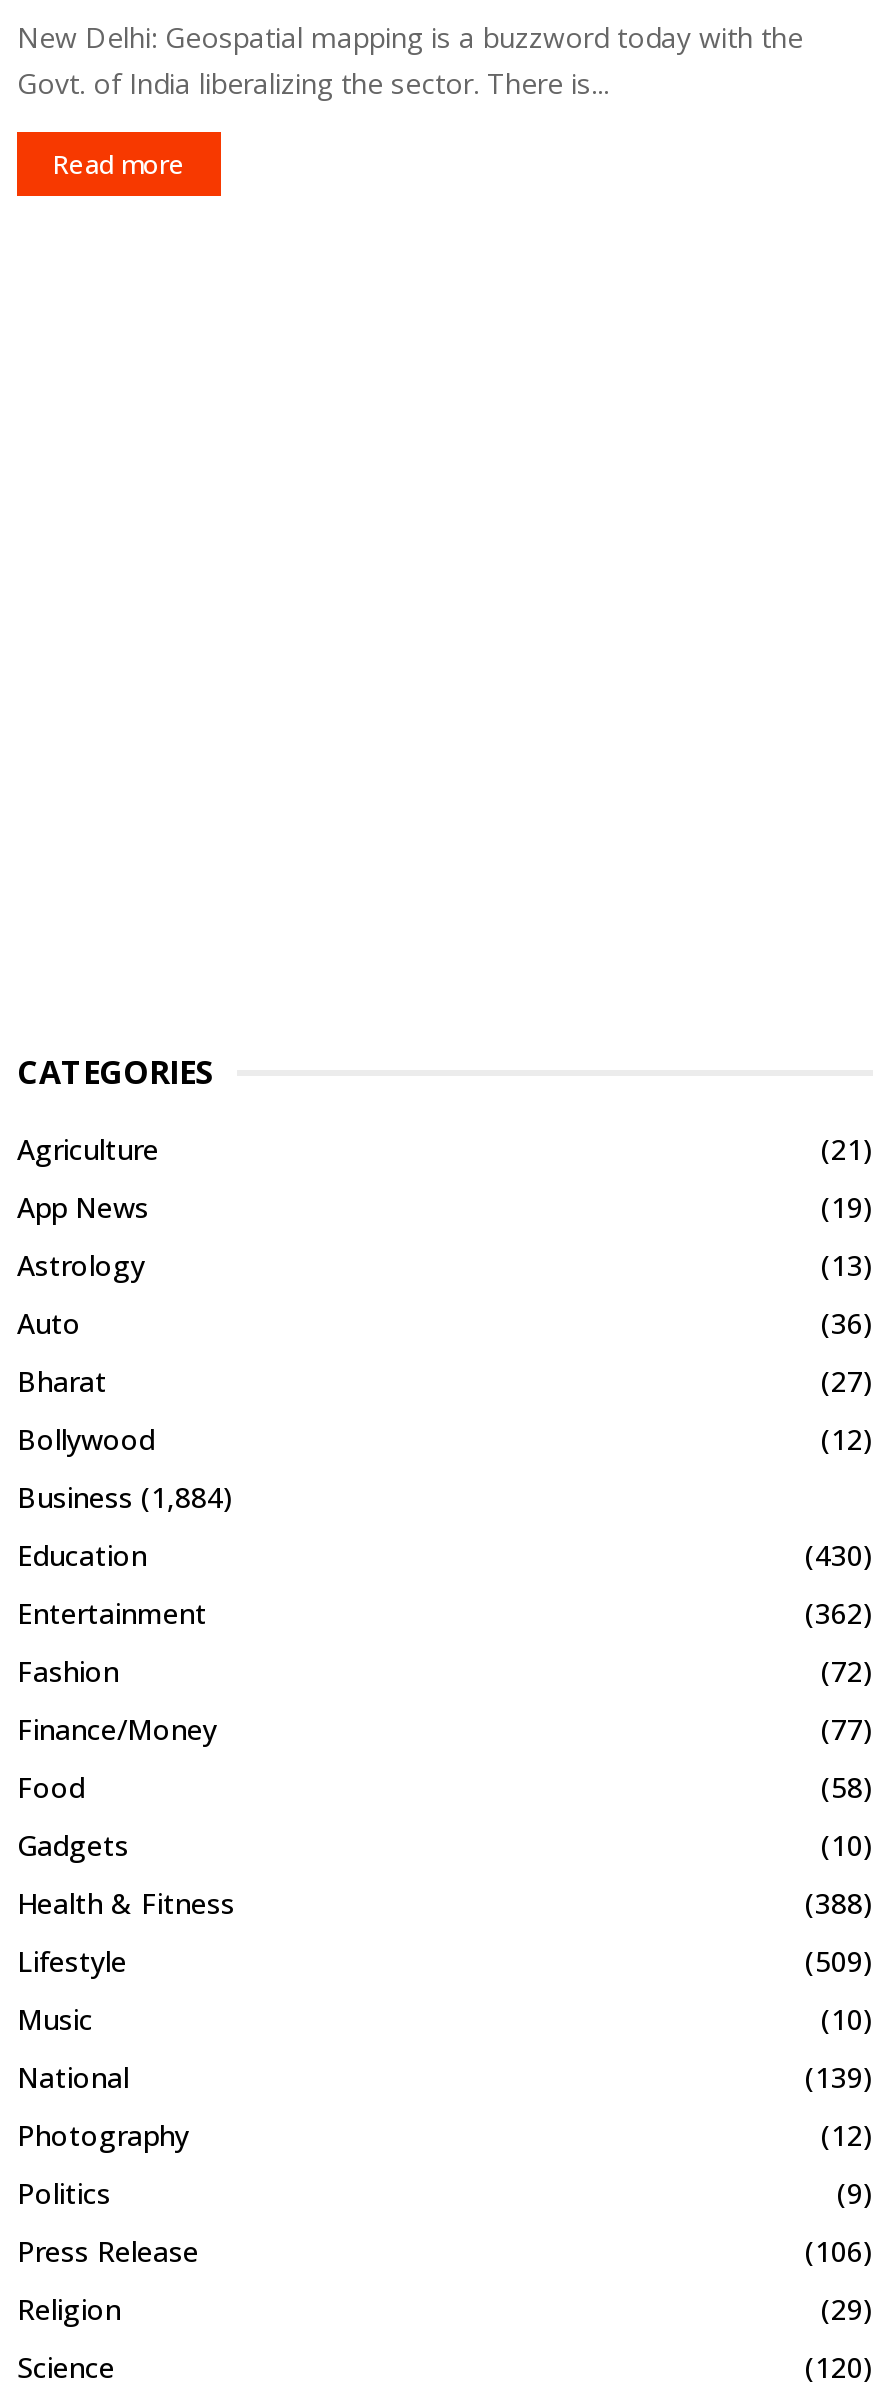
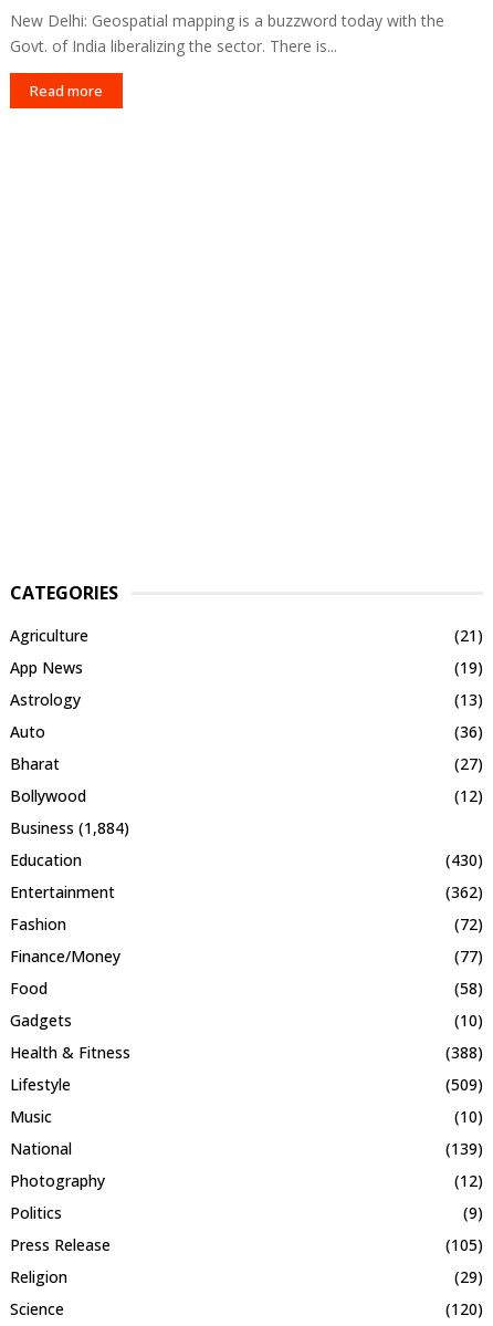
- (106)
+ (105)
